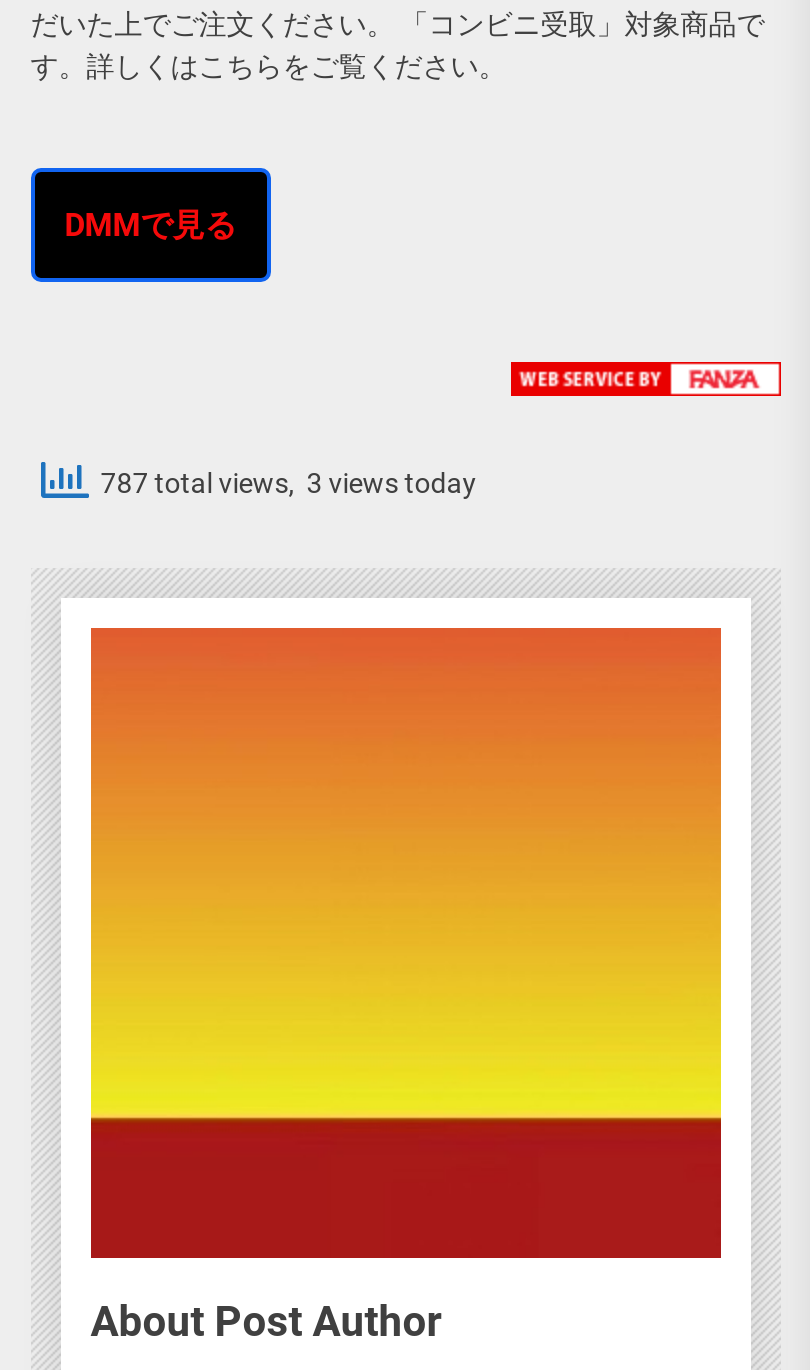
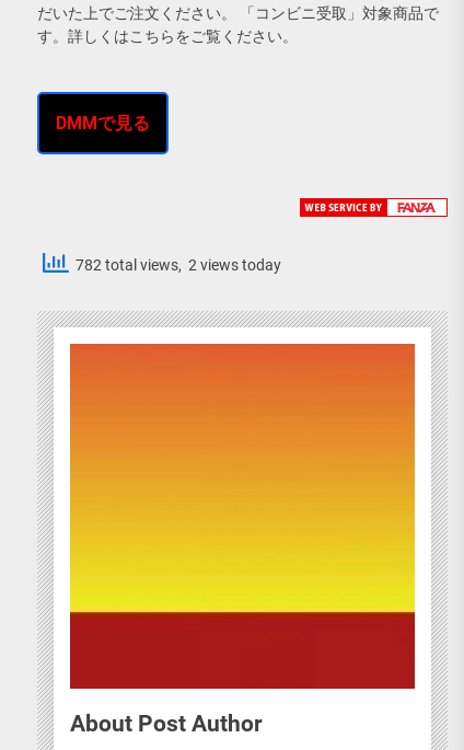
- 787 total views, 3 views today
+ 782 total views, 2 views today
